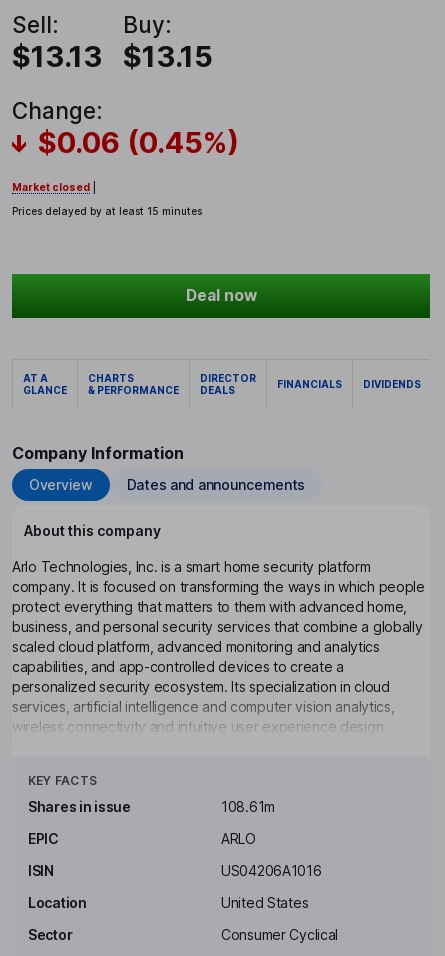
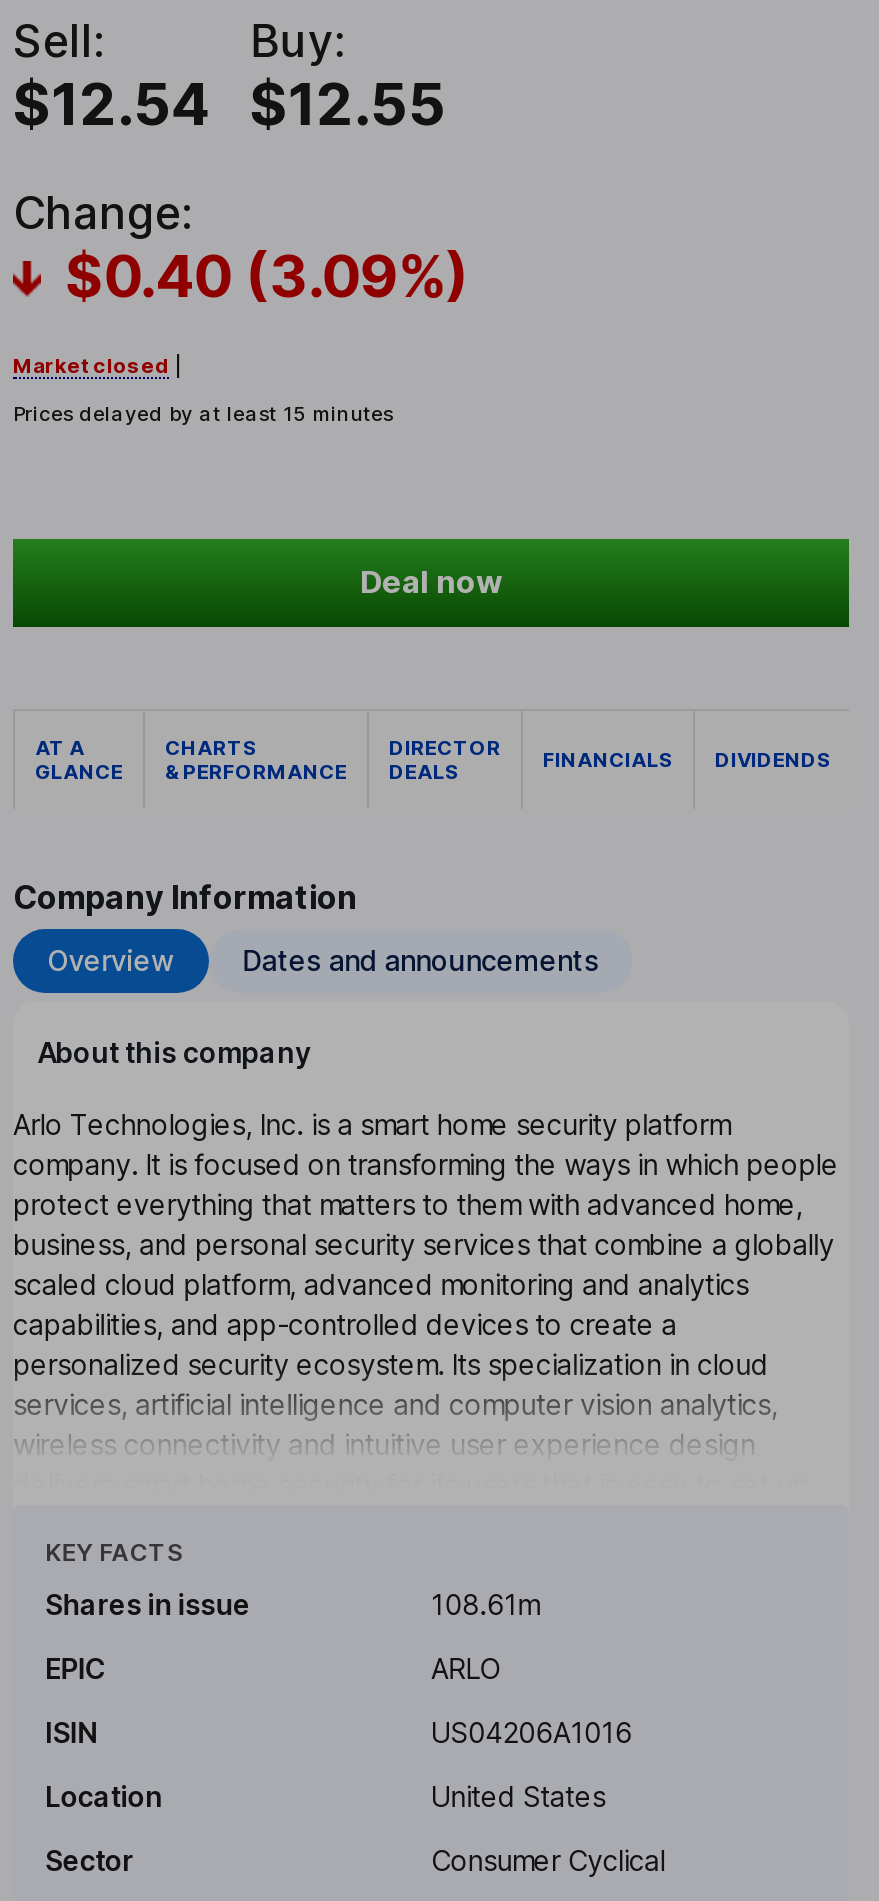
- $13.13
+ $12.54

- $13.15
+ $12.55

- $0.06 (0.45%)
+ $0.40 (3.09%)
